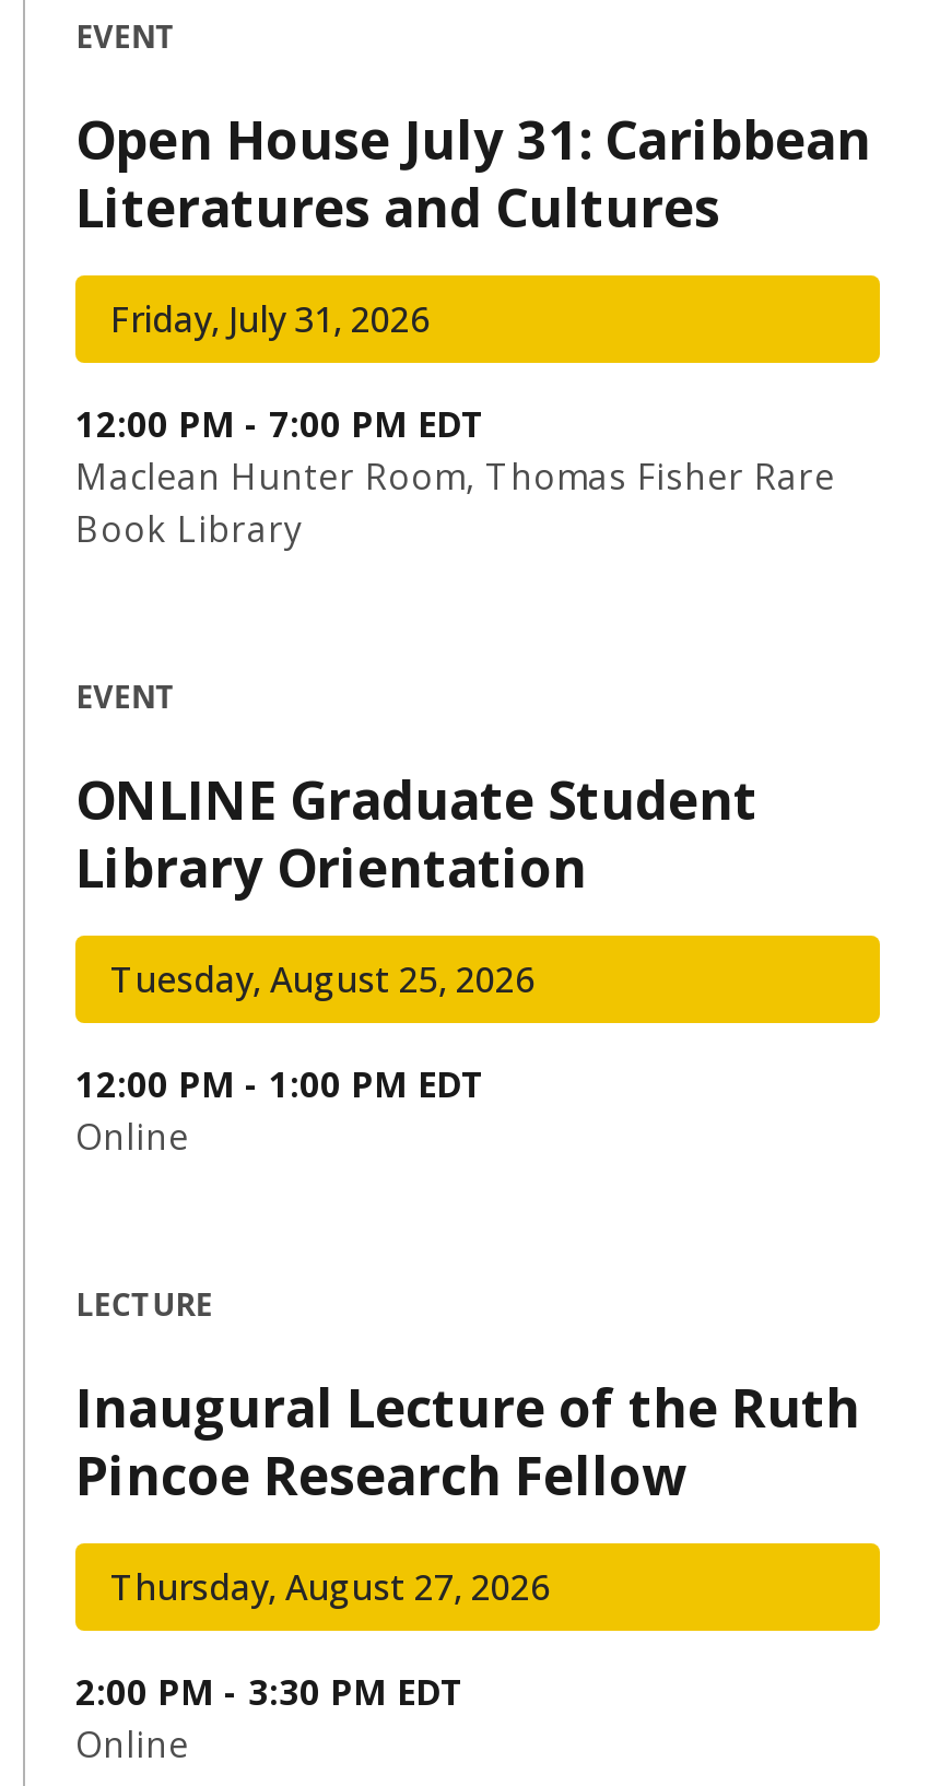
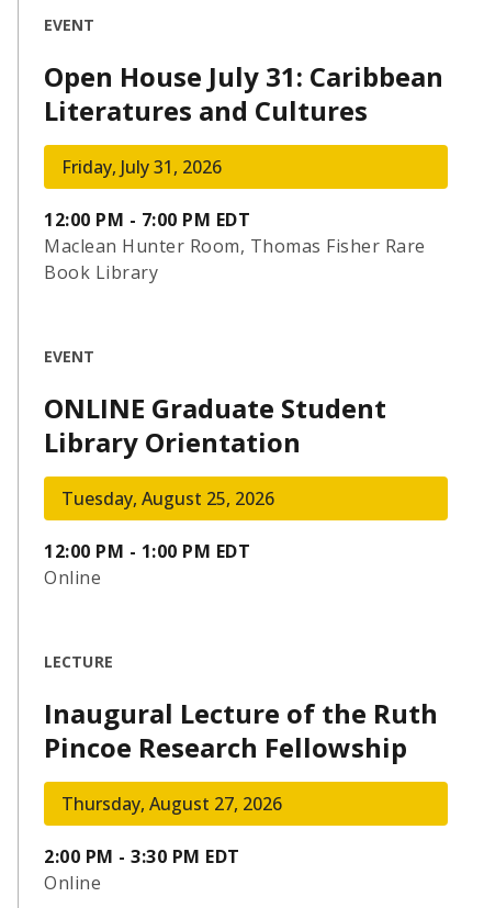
- Pincoe Research Fellow
+ Pincoe Research Fellowship
